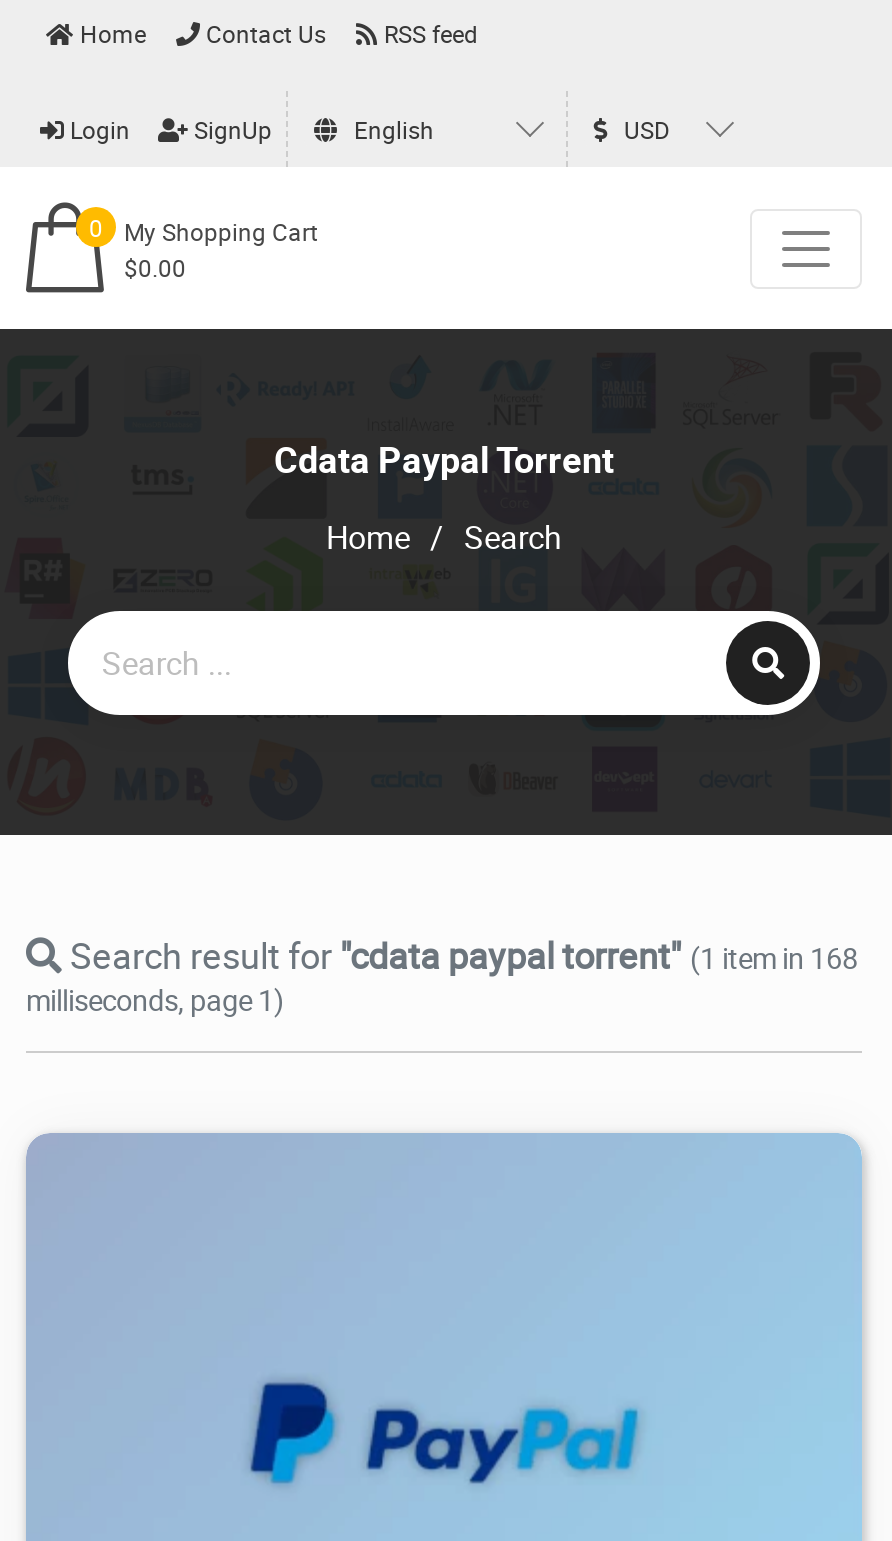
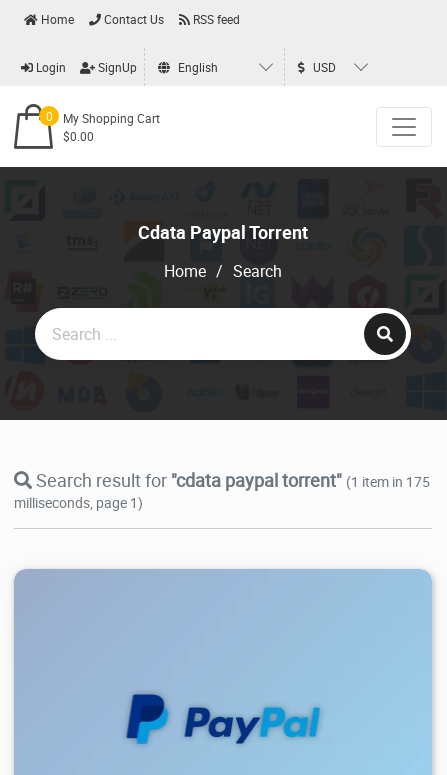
- Search result for "cdata paypal torrent" (1 item in 168
+ Search result for "cdata paypal torrent" (1 item in 175
